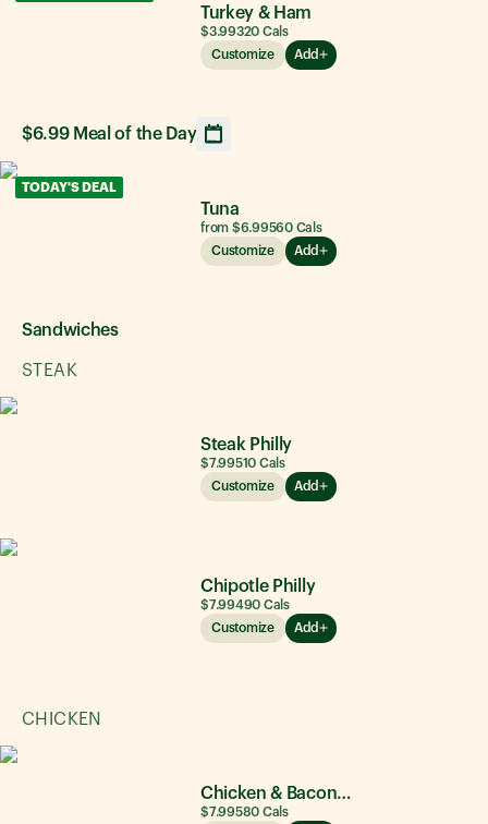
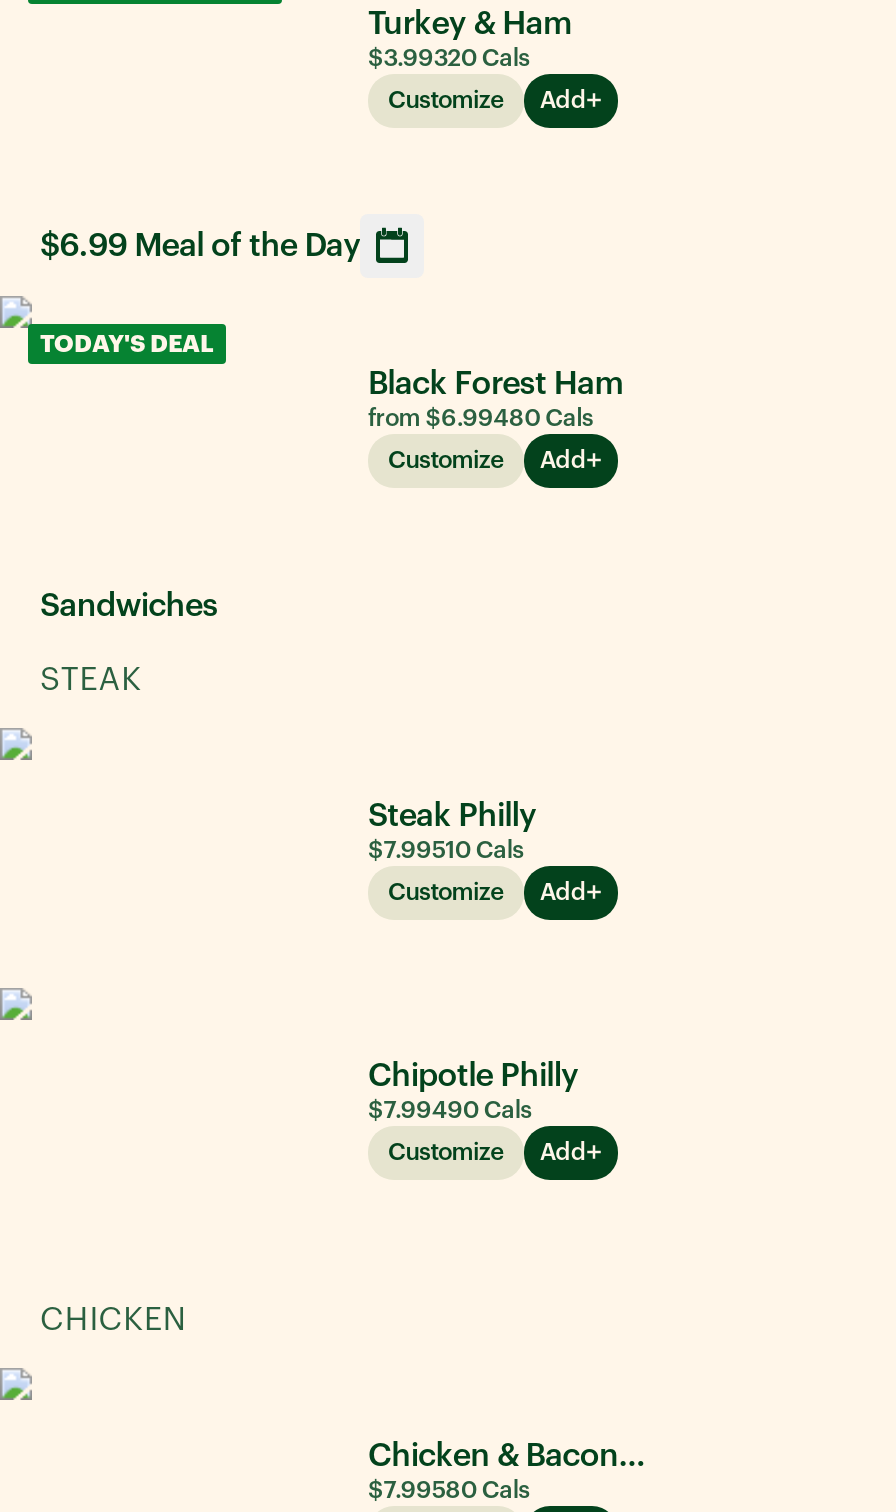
- Tuna
- from $6.99560 Cals
+ Black Forest Ham
+ from $6.99480 Cals
